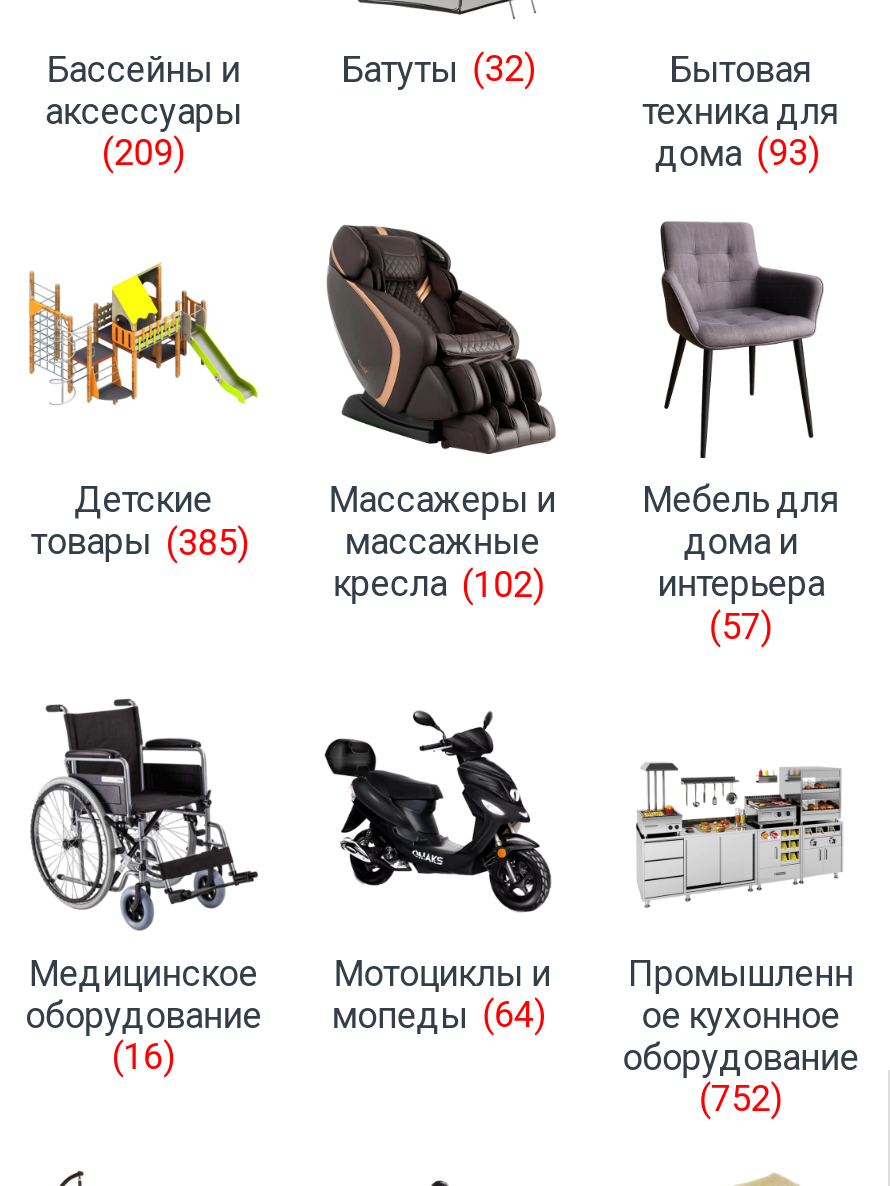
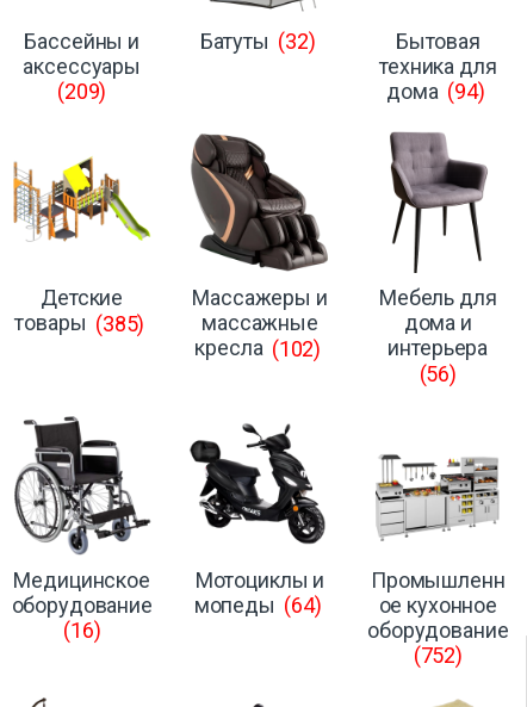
- дома (93)
+ дома (94)

- (57)
+ (56)
